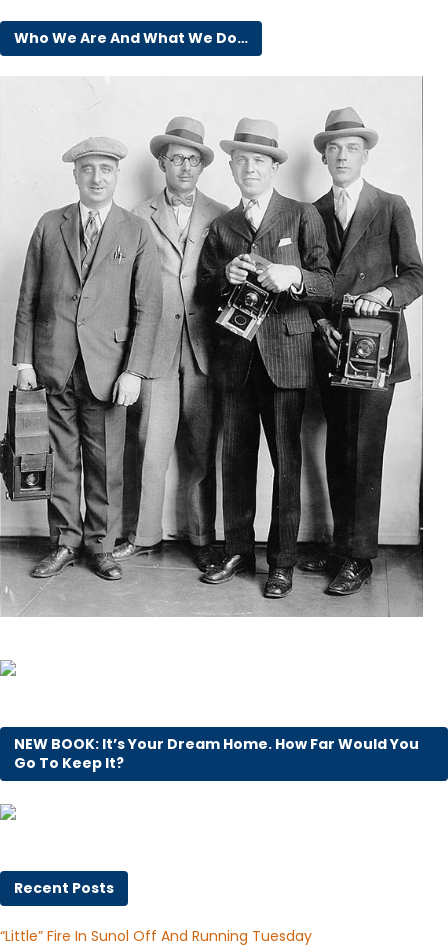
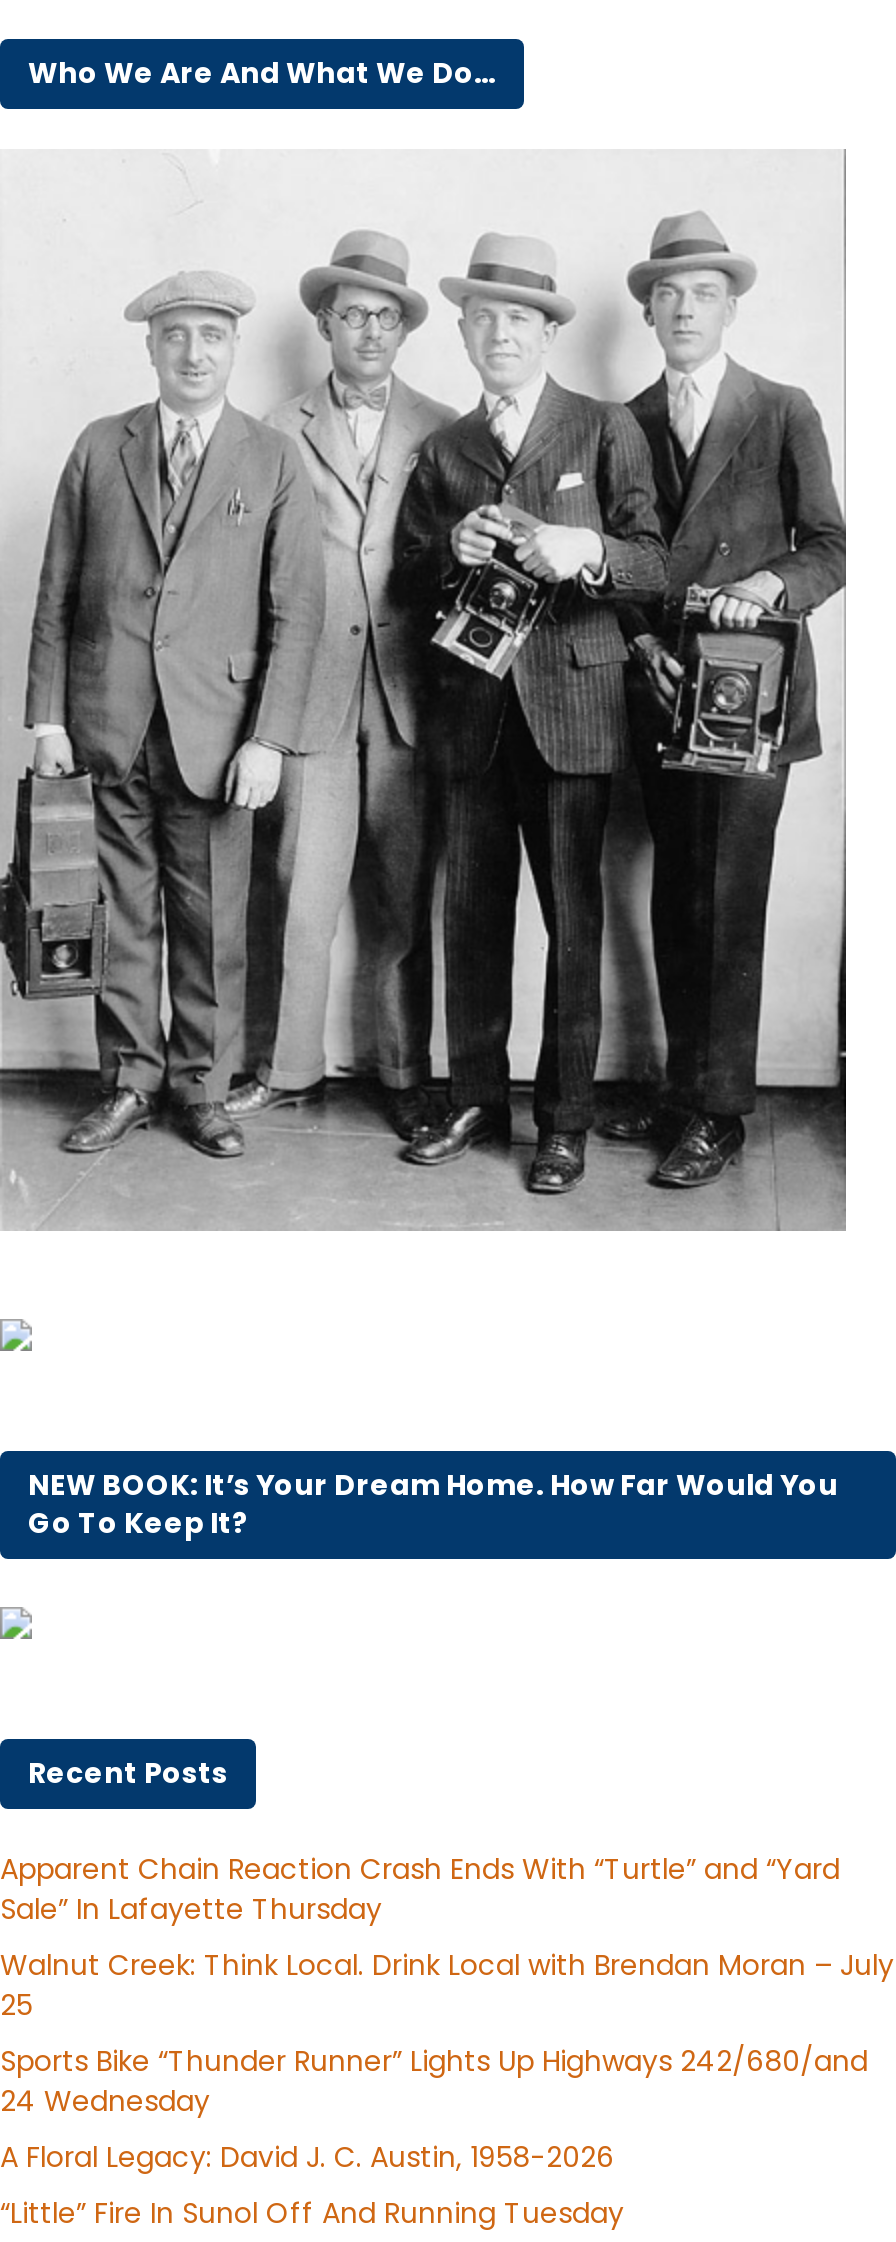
+ Apparent Chain Reaction Crash Ends With “Turtle” and “Yard
+ Sale” In Lafayette Thursday
+ Walnut Creek: Think Local. Drink Local with Brendan Moran – July
+ 25
+ Sports Bike “Thunder Runner” Lights Up Highways 242/680/and
+ 24 Wednesday
+ A Floral Legacy: David J. C. Austin, 1958-2026
